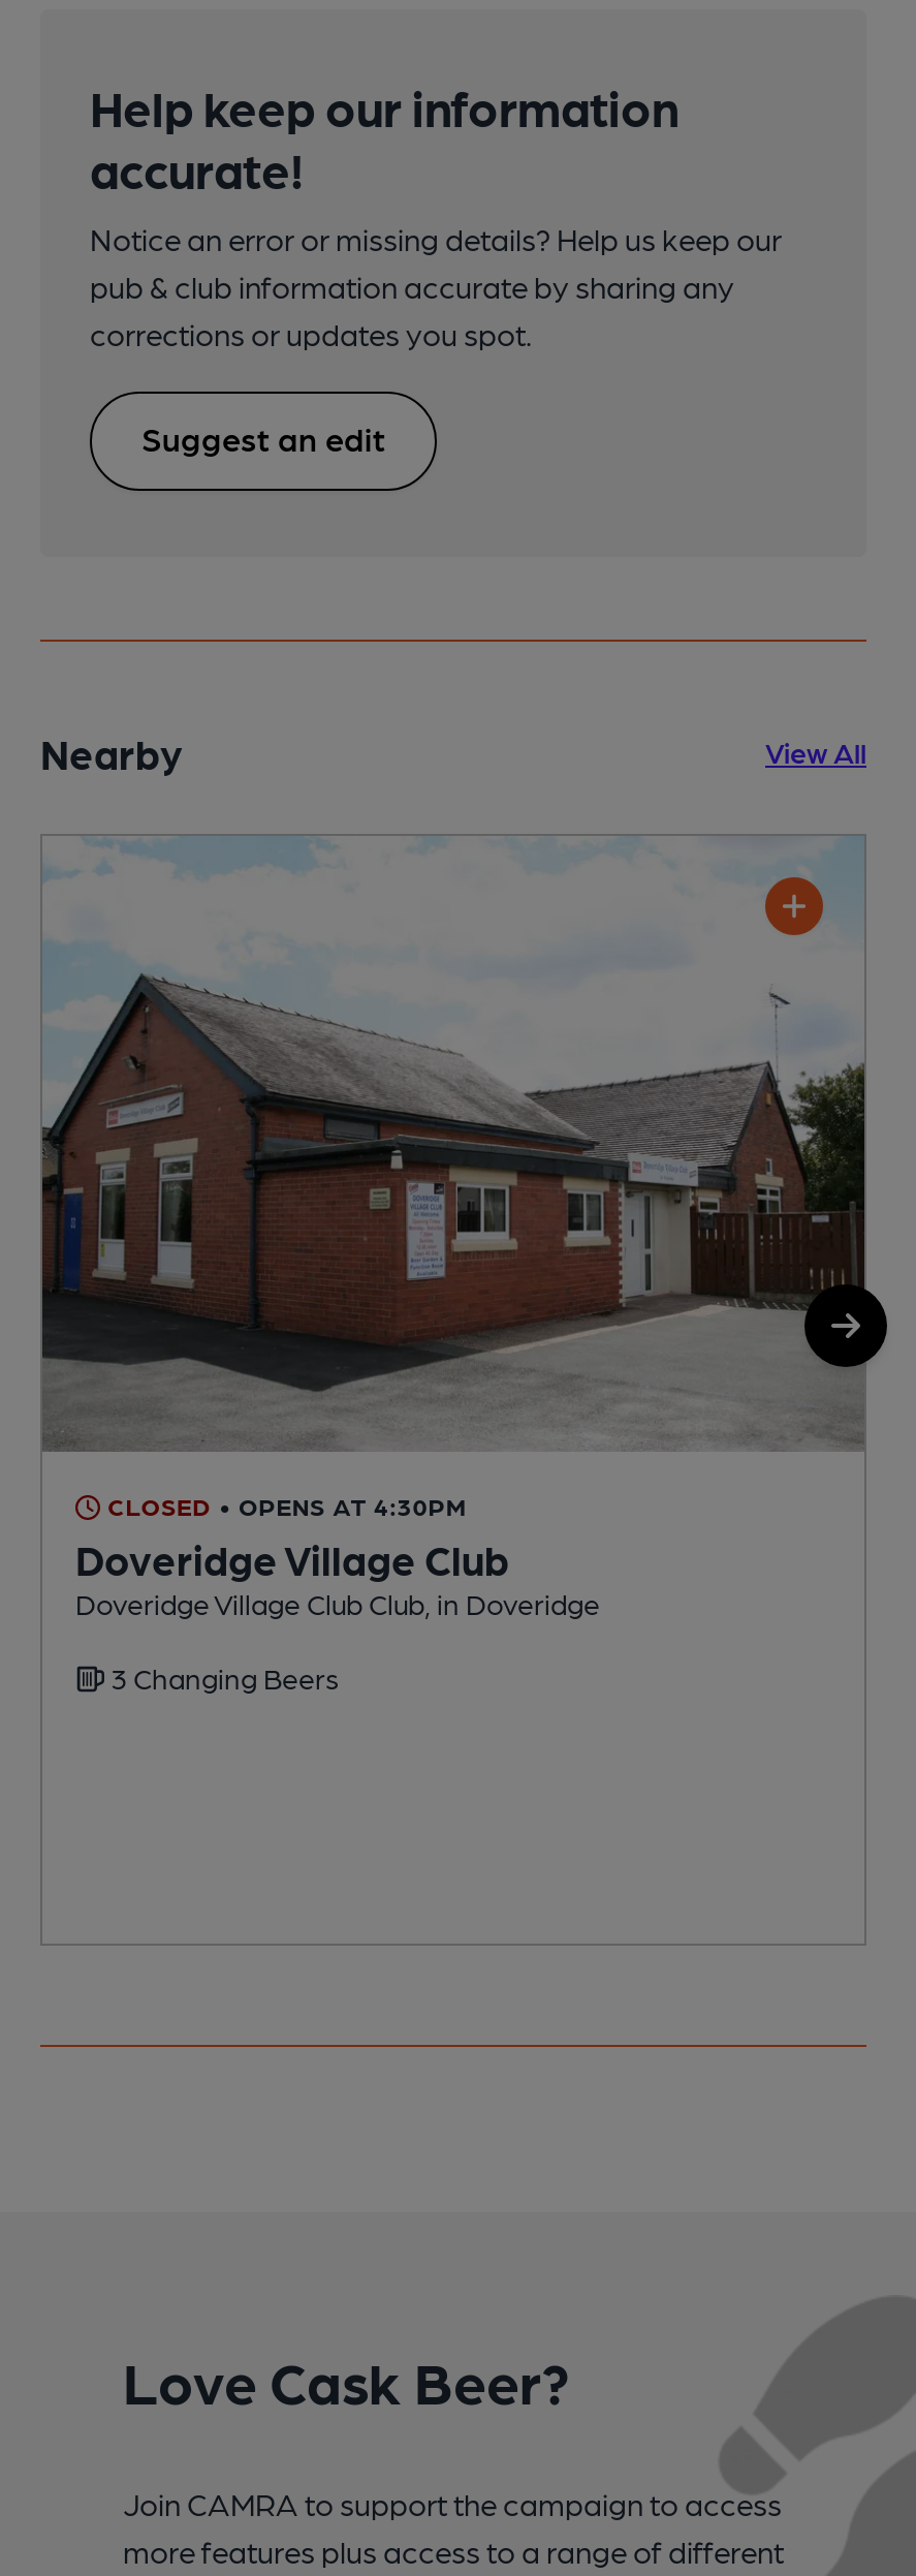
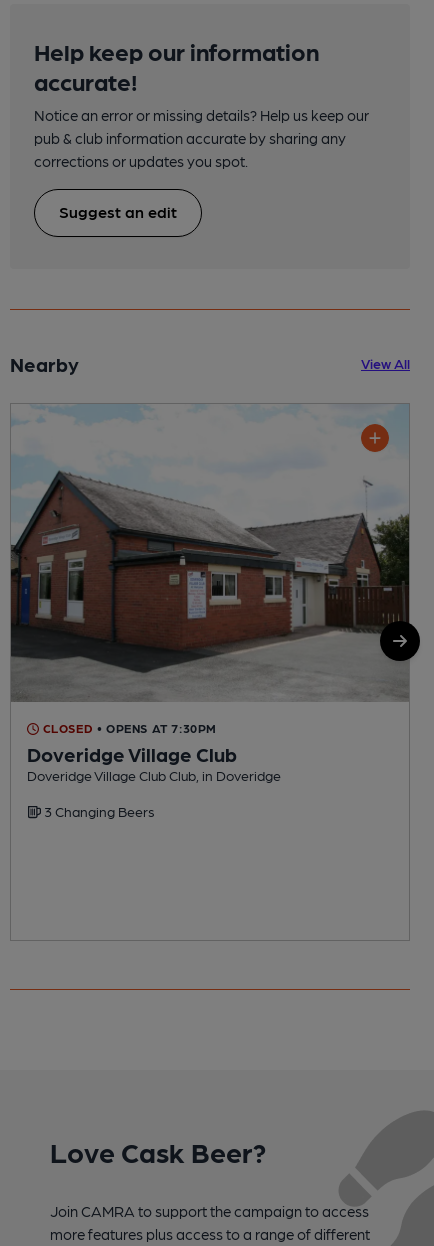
- CLOSED • OPENS AT 4:30PM
+ CLOSED • OPENS AT 7:30PM
